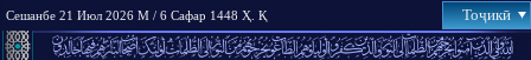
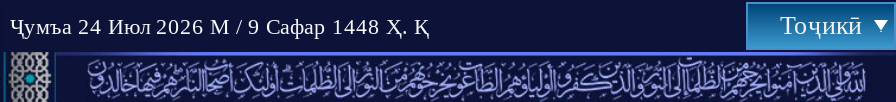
- Сешанбе 21 Июл 2026 М / 6 Сафар 1448 Ҳ. Қ
+ Ҷумъа 24 Июл 2026 М / 9 Сафар 1448 Ҳ. Қ
